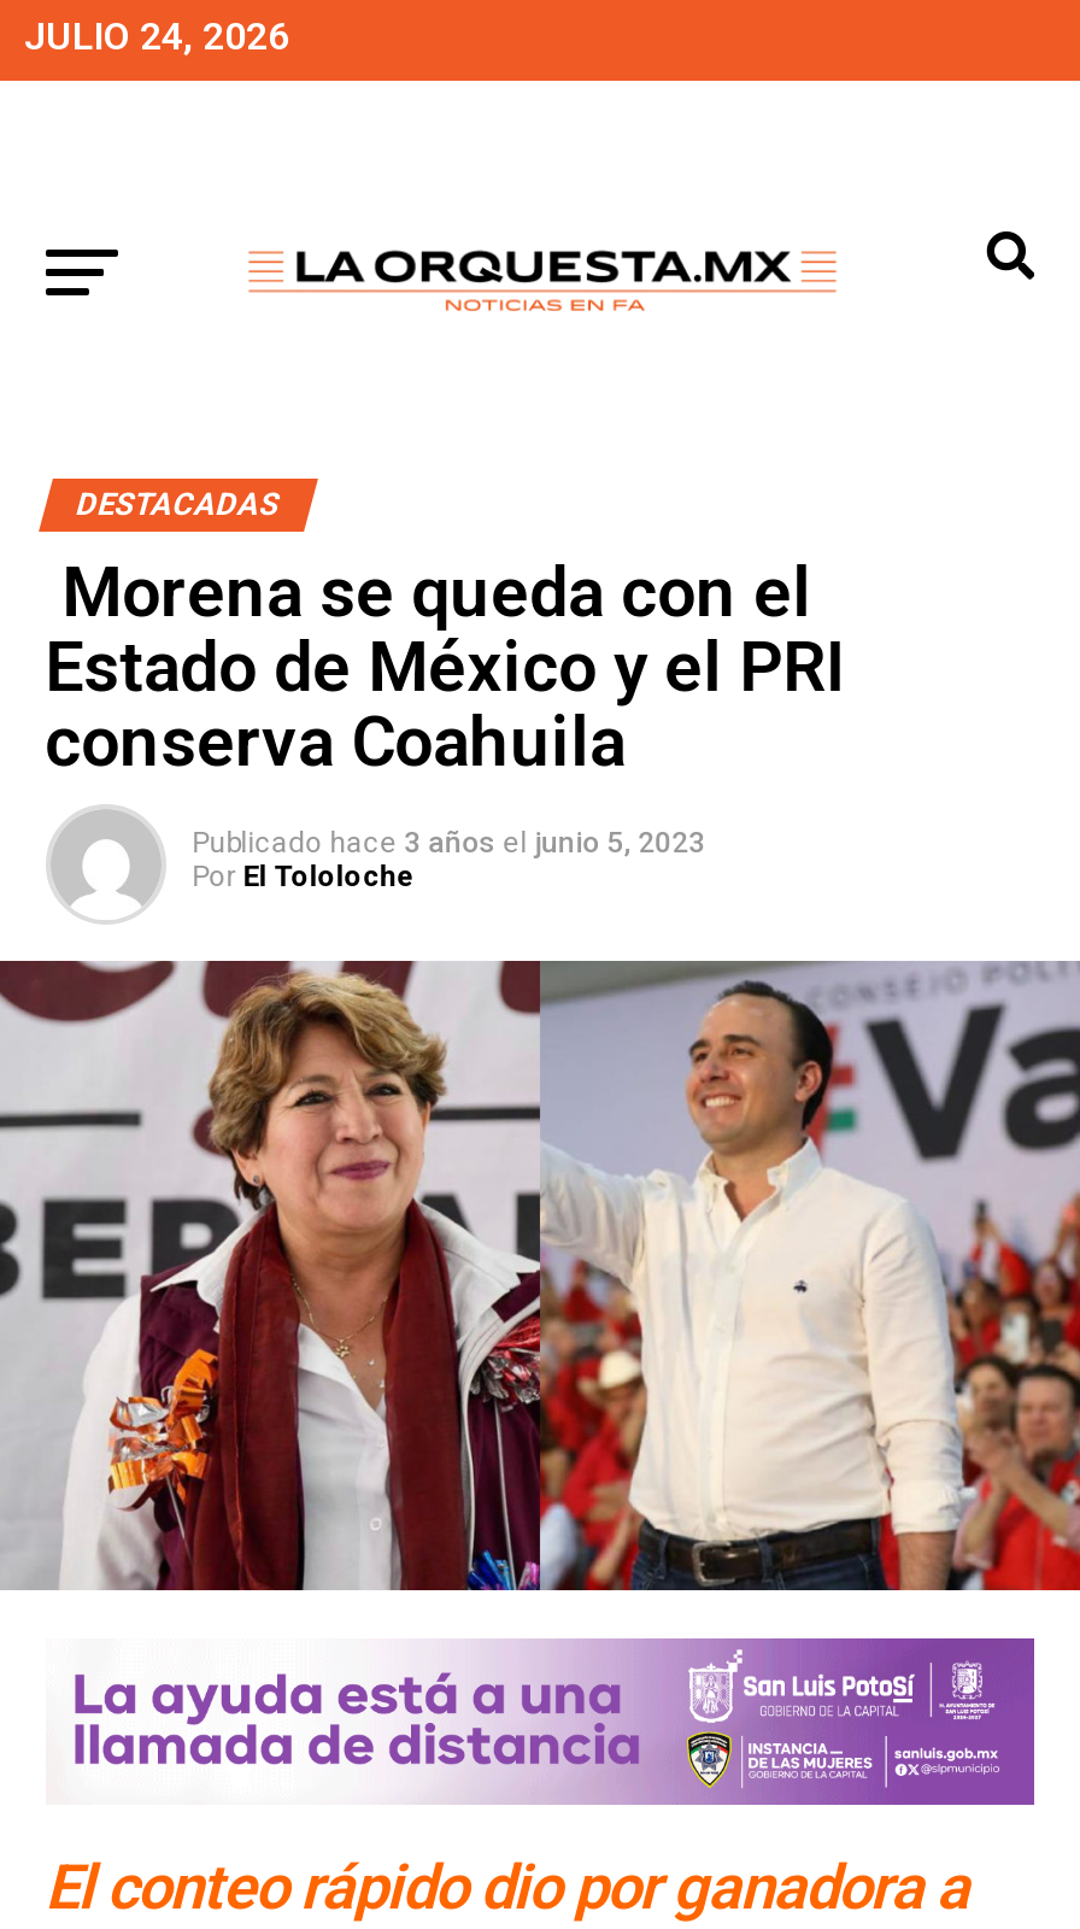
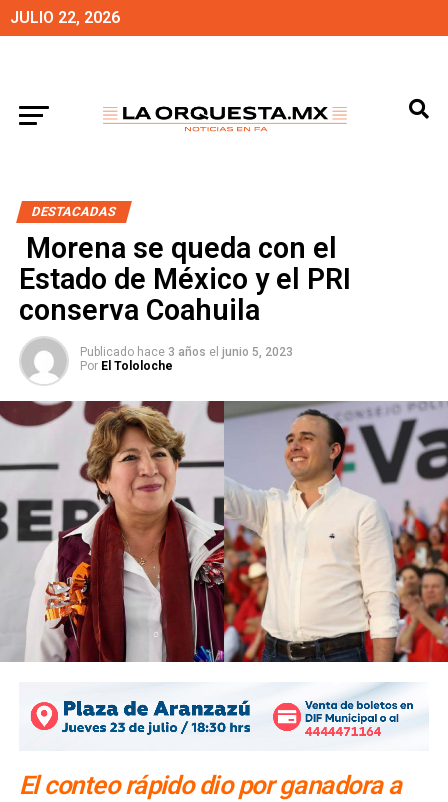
- JULIO 24, 2026
+ JULIO 22, 2026

- [image]
+ [image]
